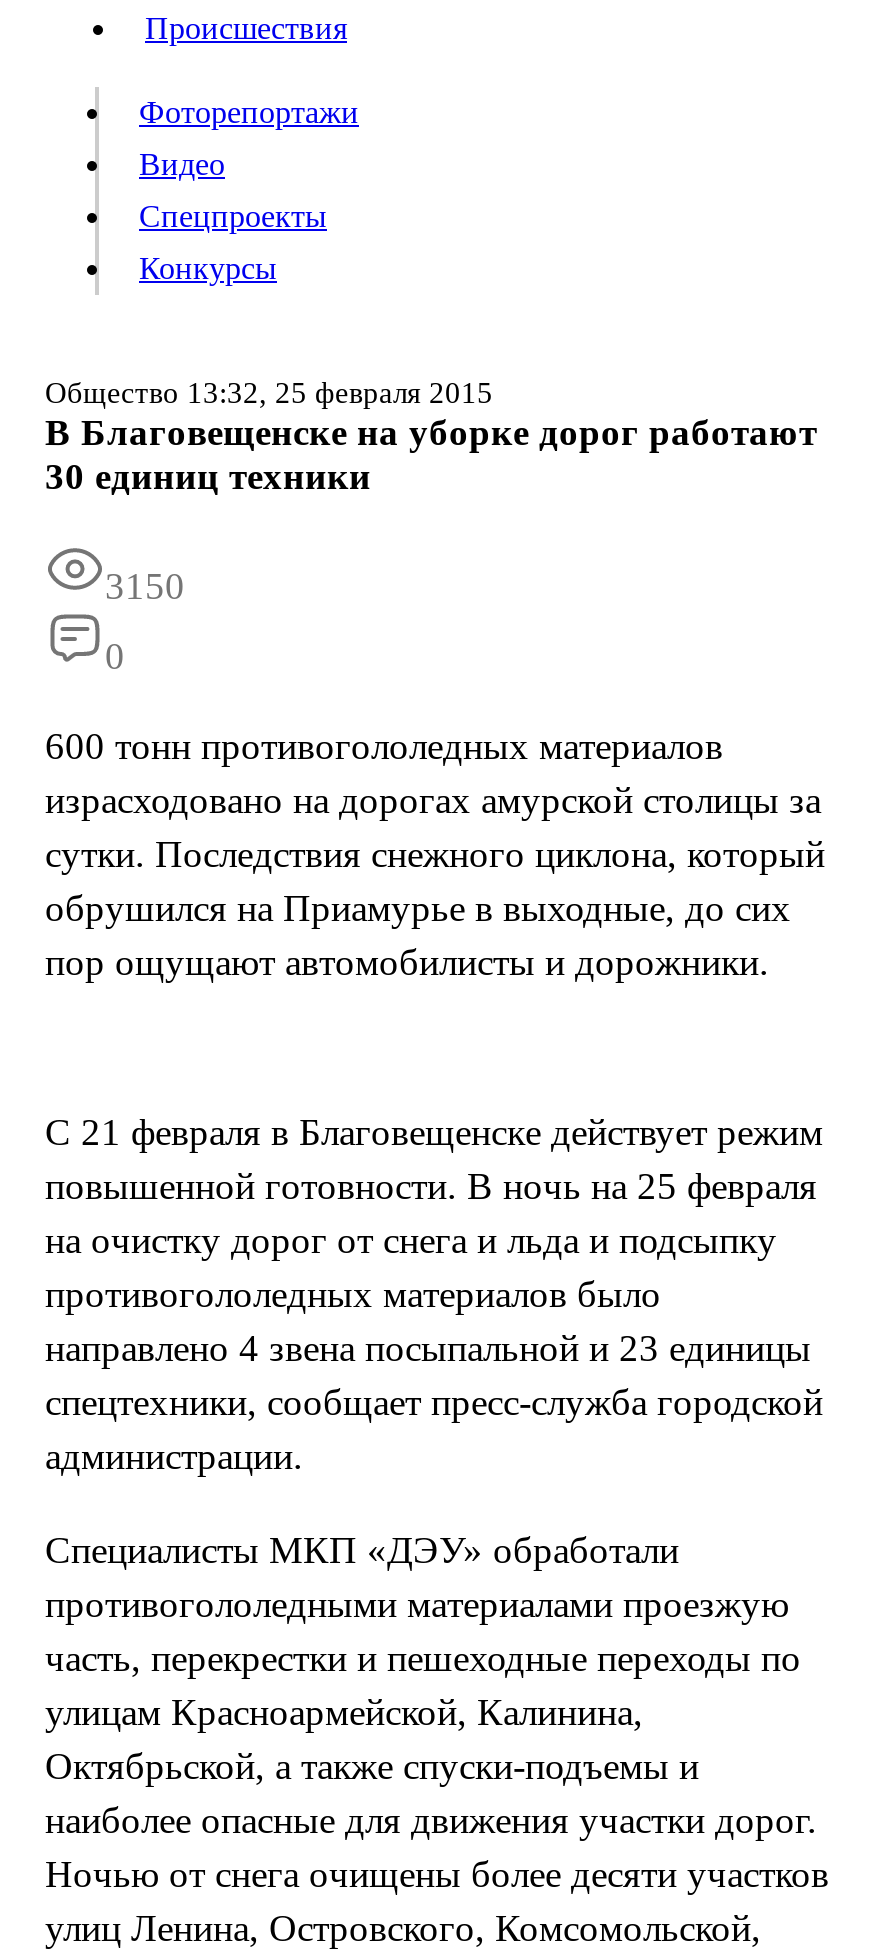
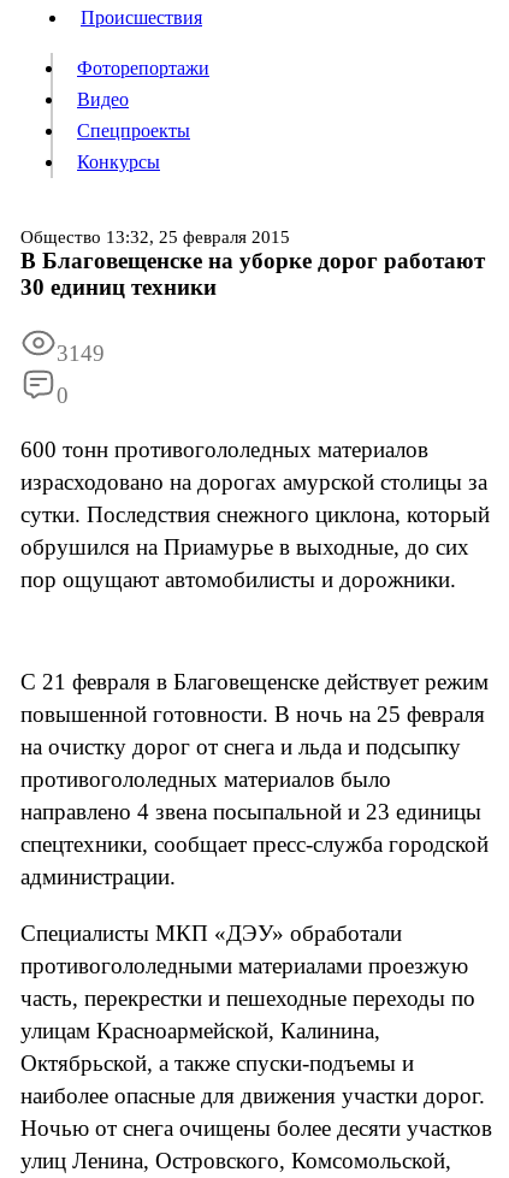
- 3150
+ 3149
